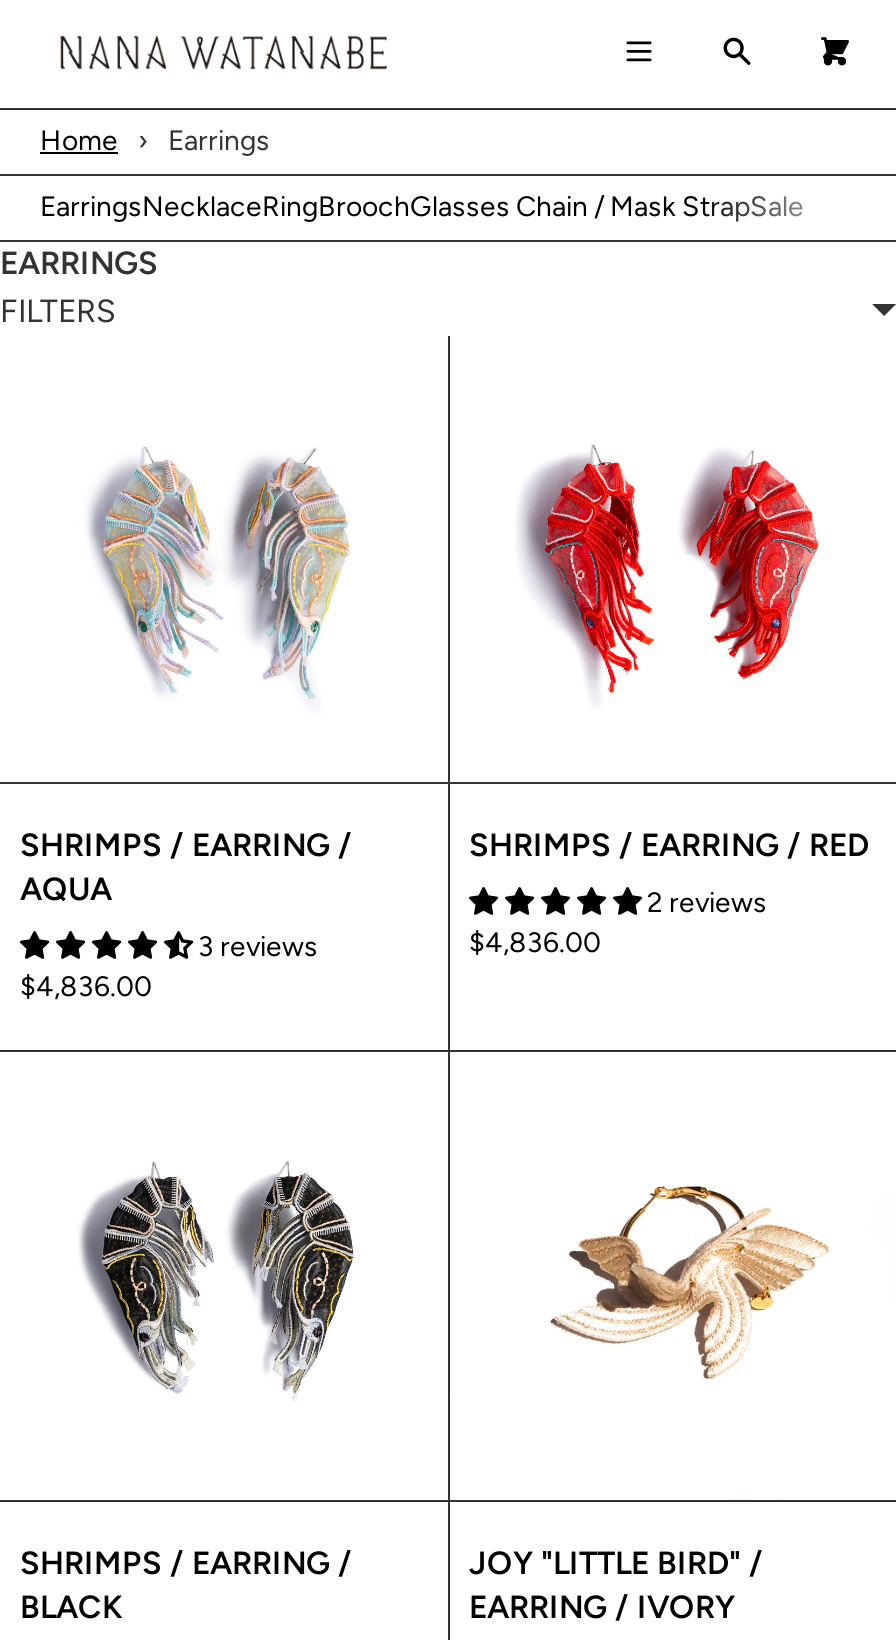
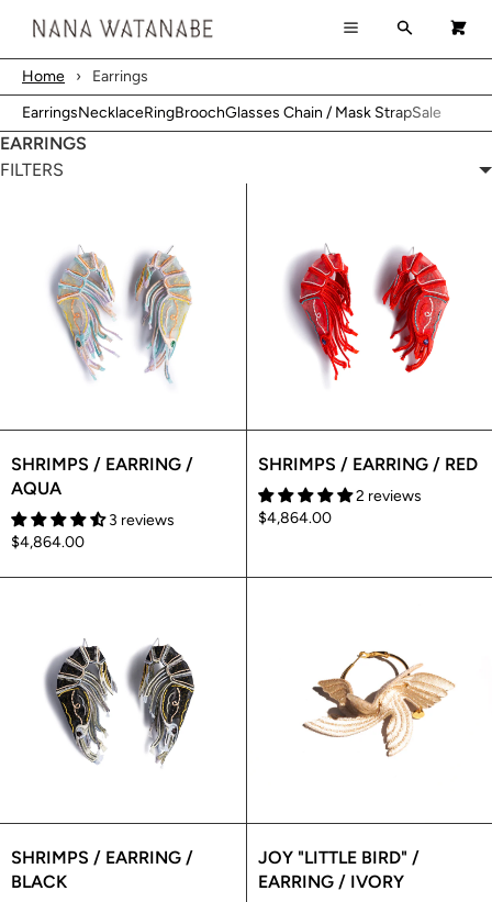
- $4,836.00
+ $4,864.00

- $4,836.00
+ $4,864.00
